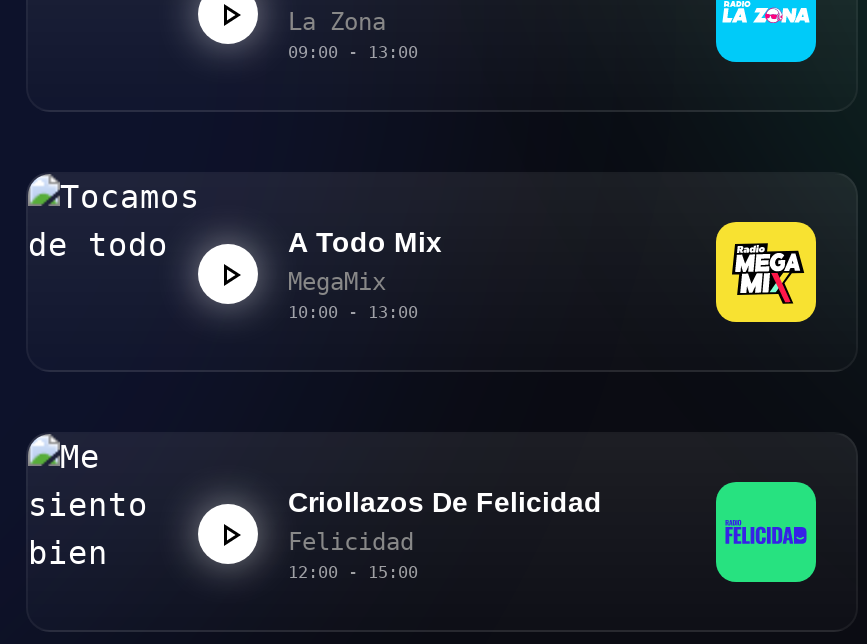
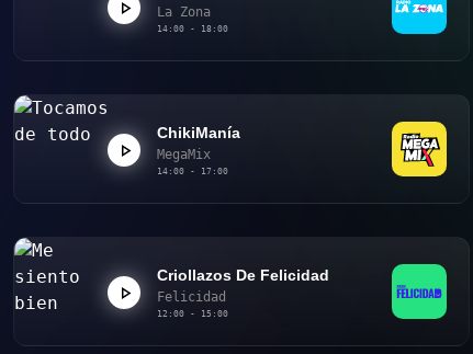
- 09:00 - 13:00
+ 14:00 - 18:00

- A Todo Mix
+ ChikiManía

- 10:00 - 13:00
+ 14:00 - 17:00
